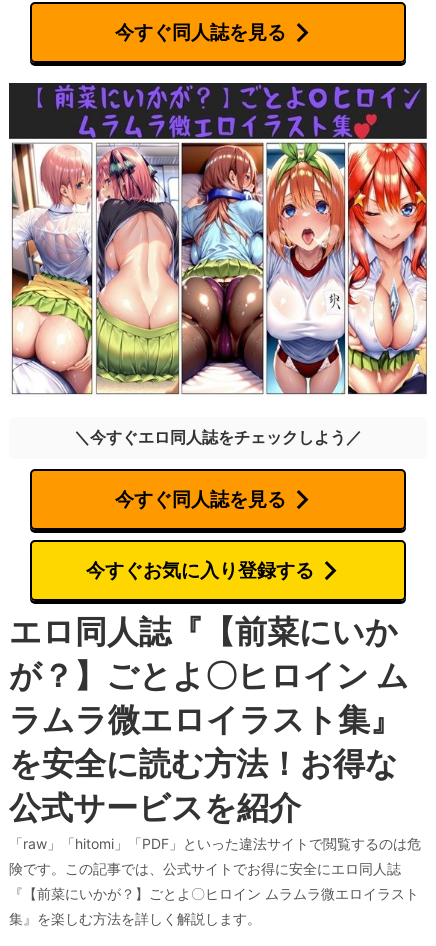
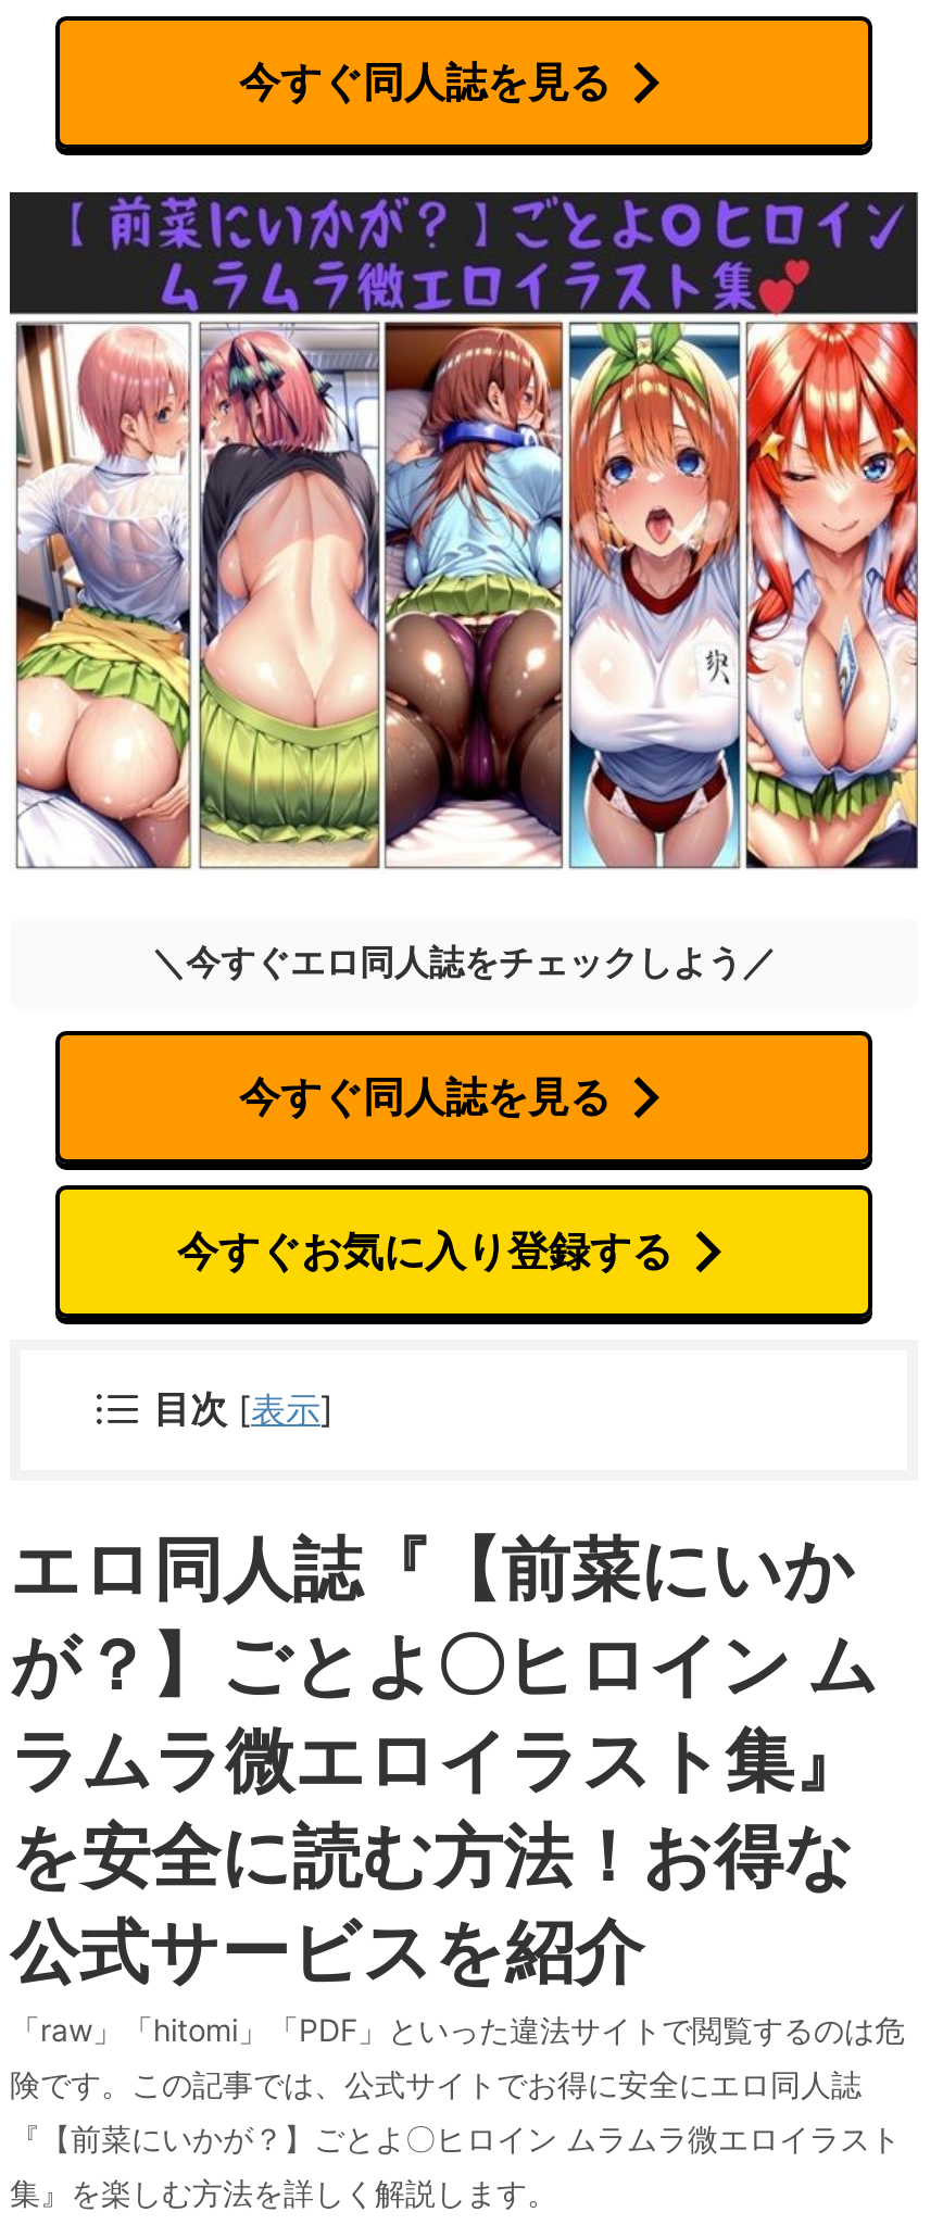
+ 目次 [表示]
